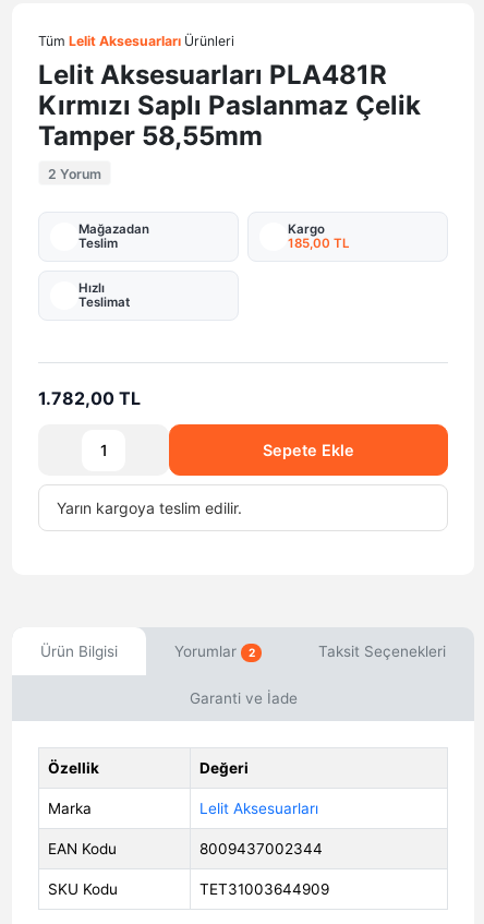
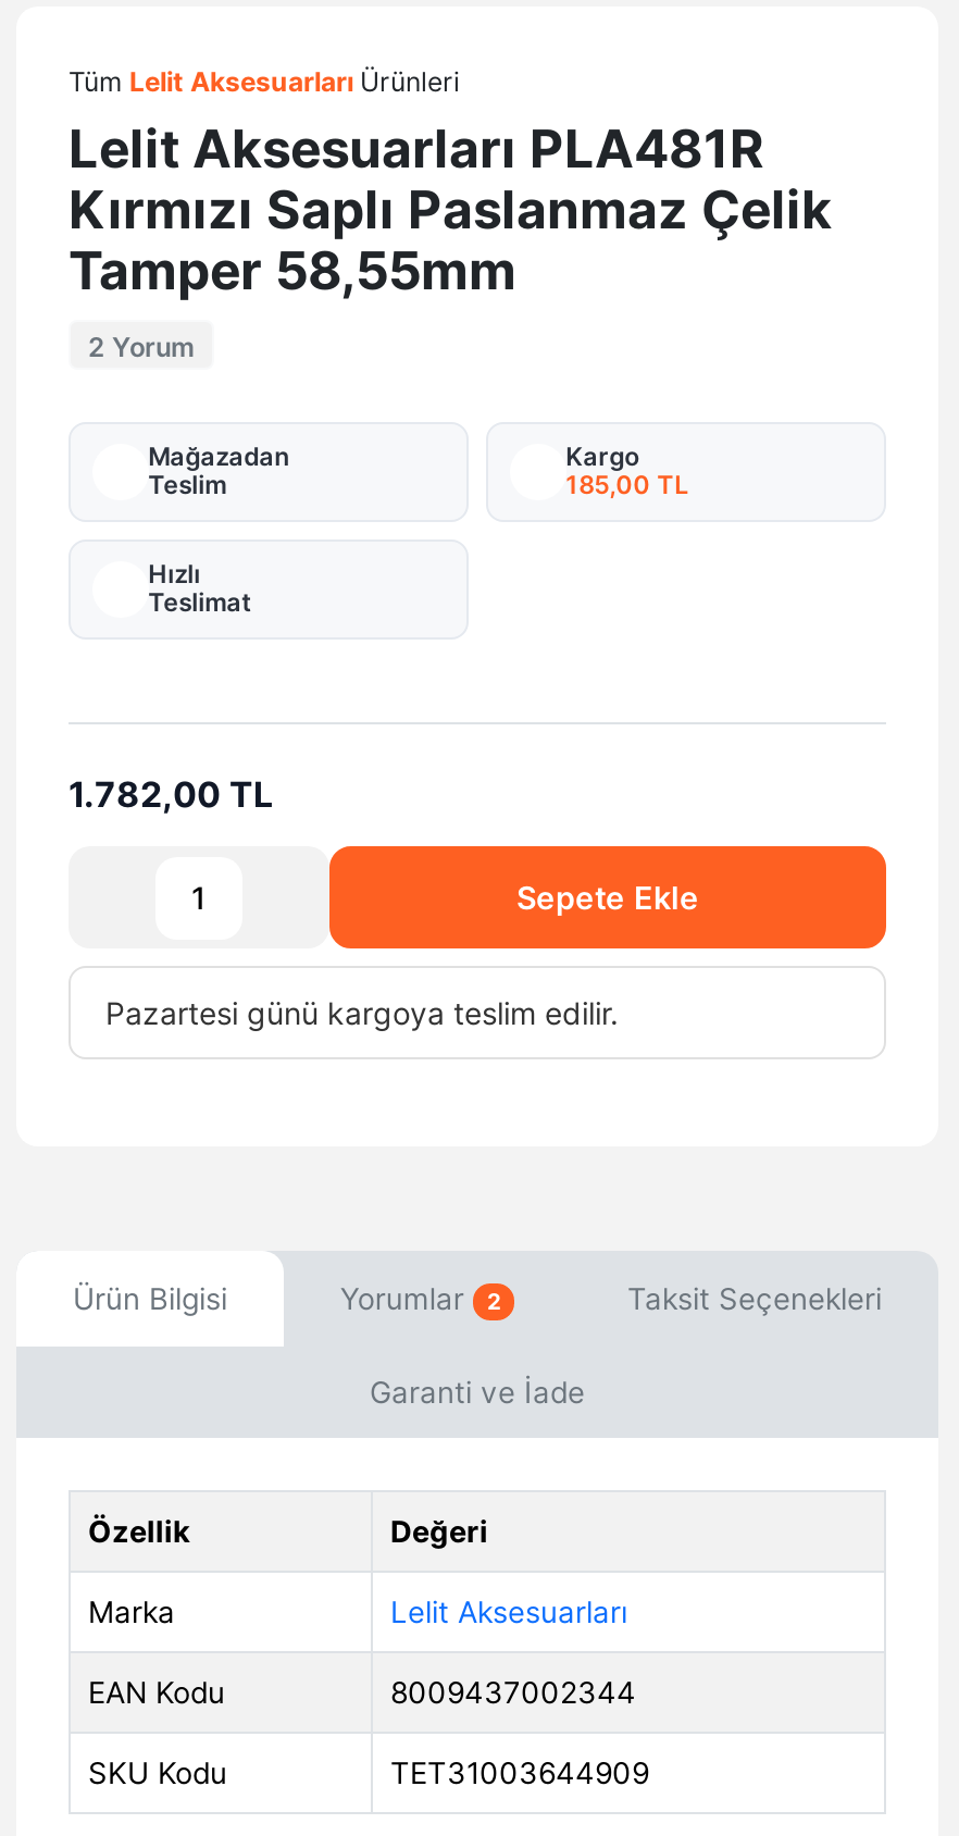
- Yarın kargoya teslim edilir.
+ Pazartesi günü kargoya teslim edilir.
